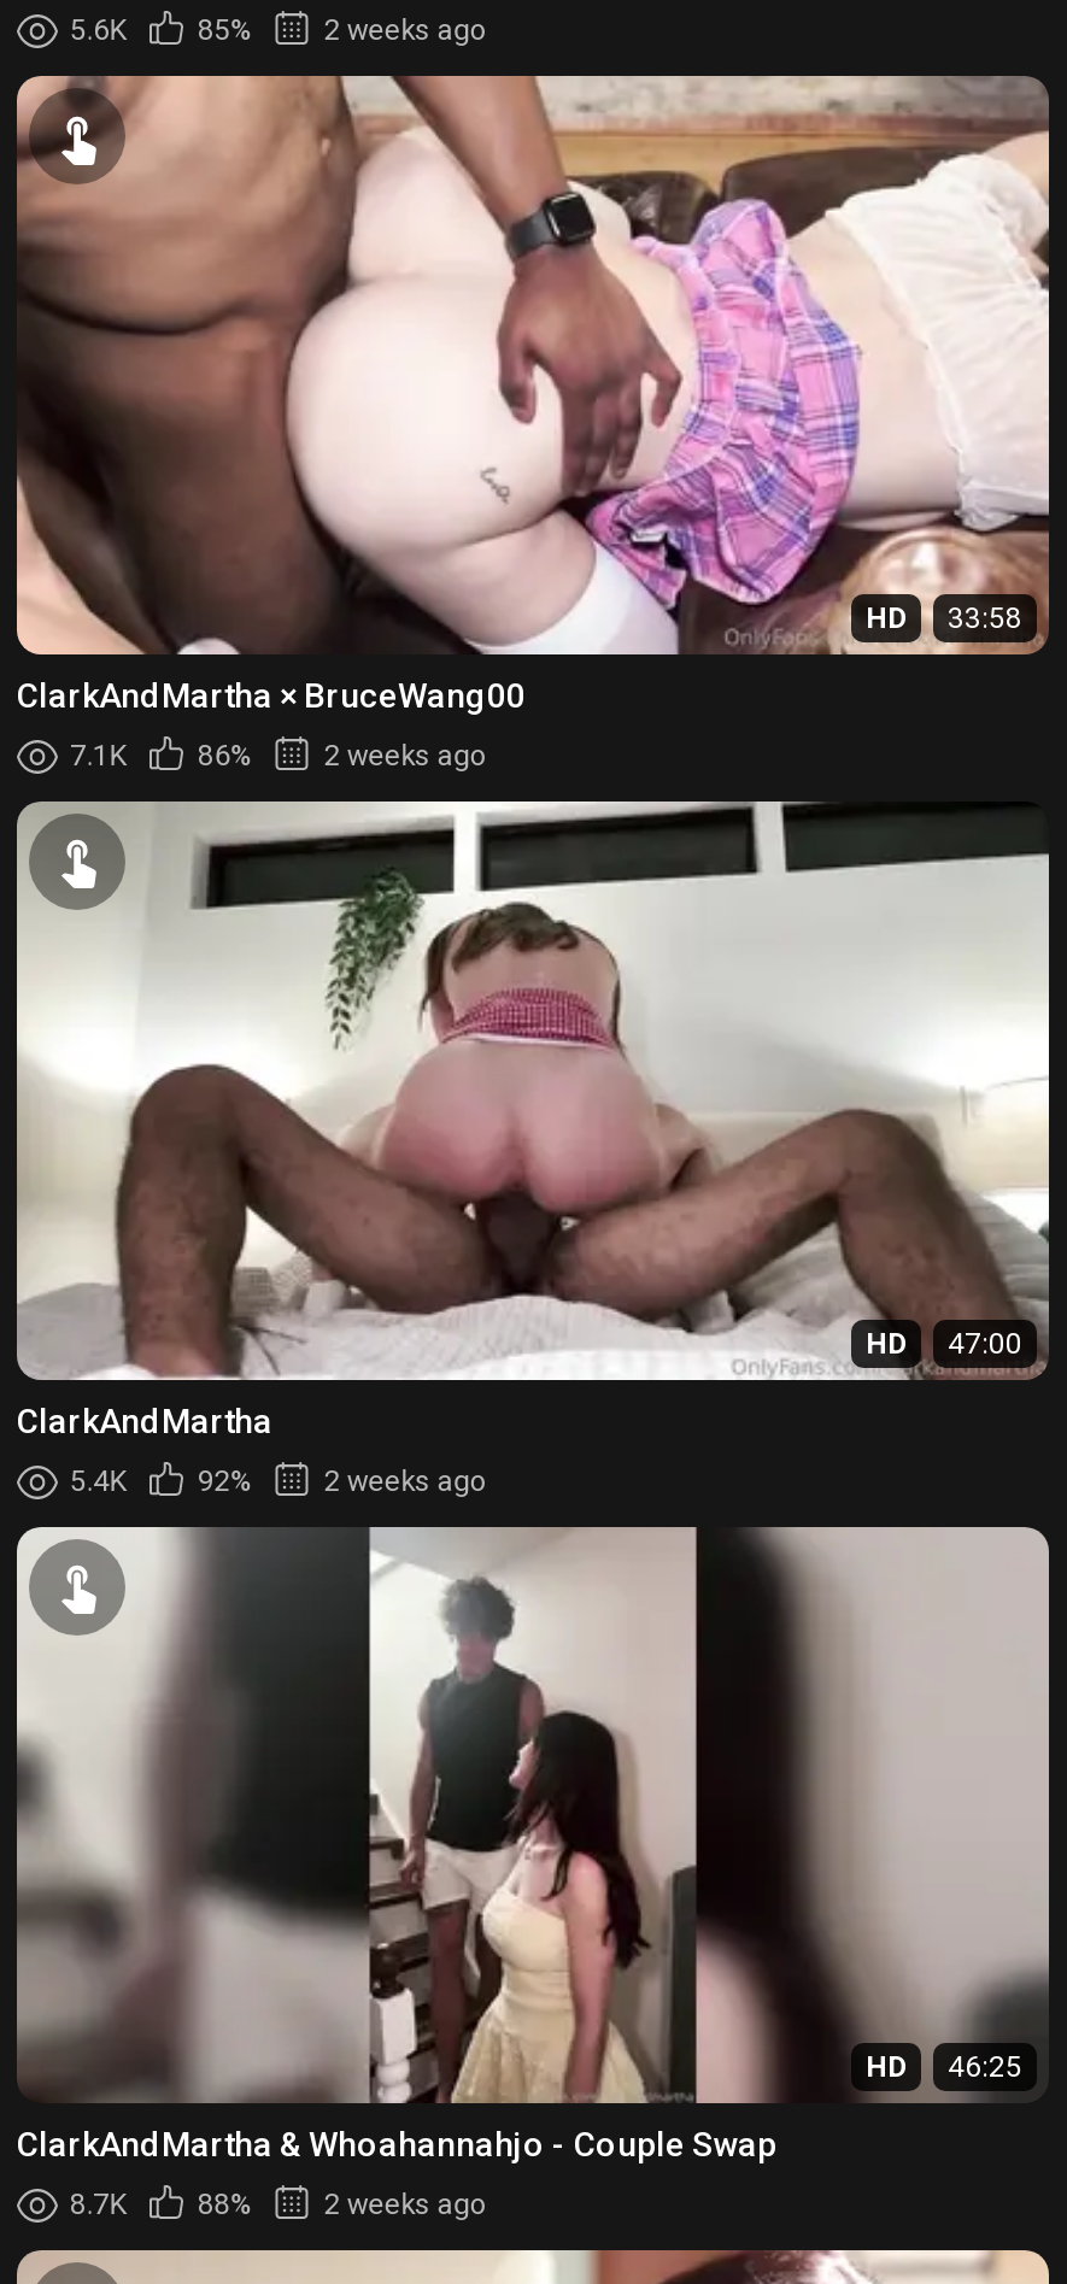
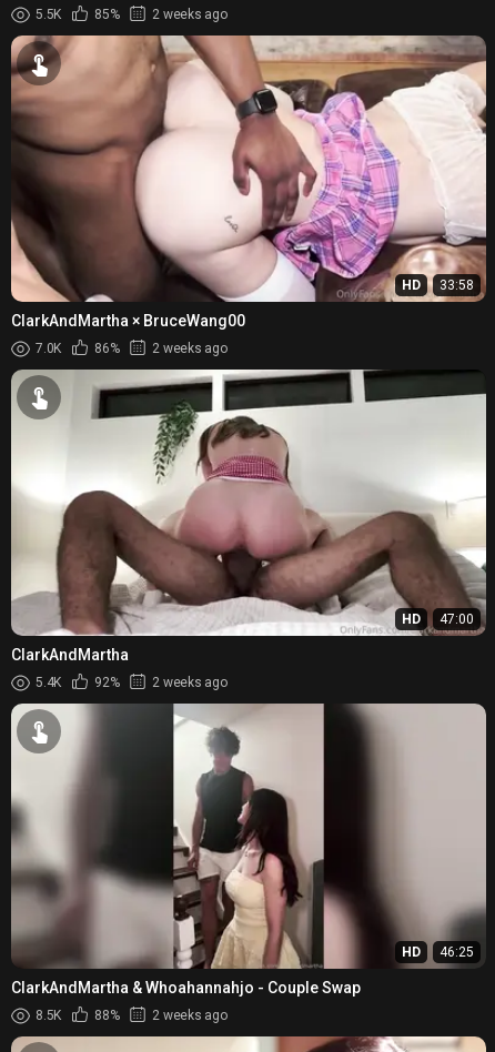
- 5.6K
+ 5.5K

- 7.1K
+ 7.0K

- 8.7K
+ 8.5K
